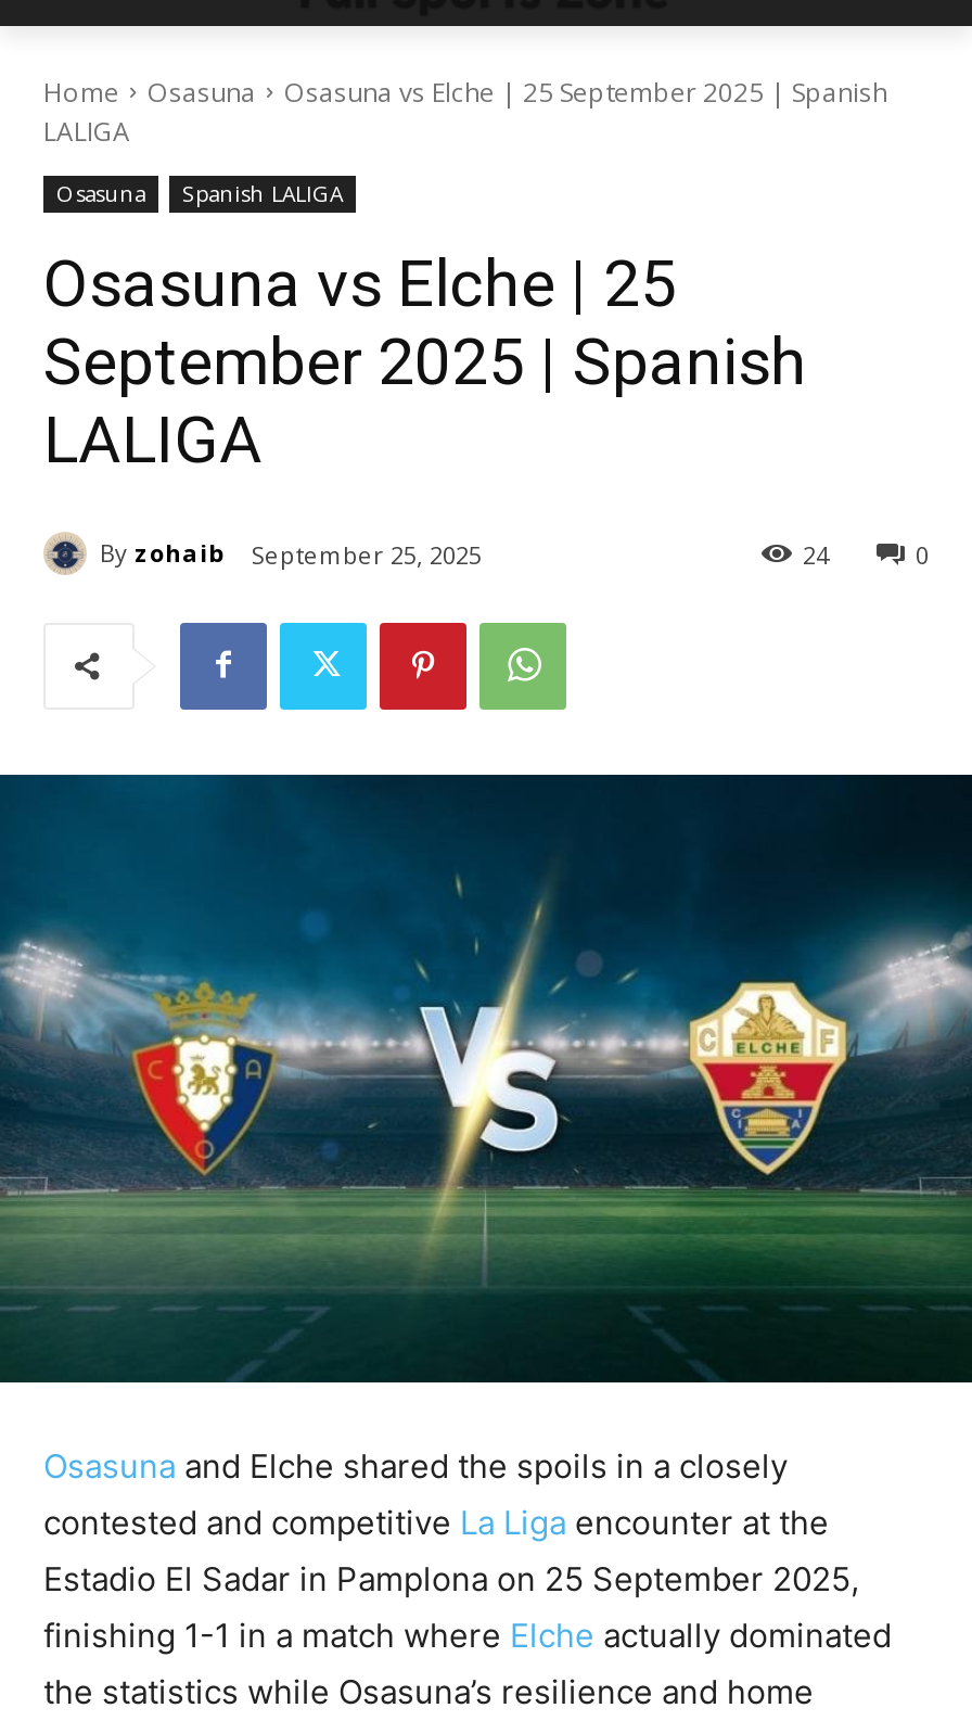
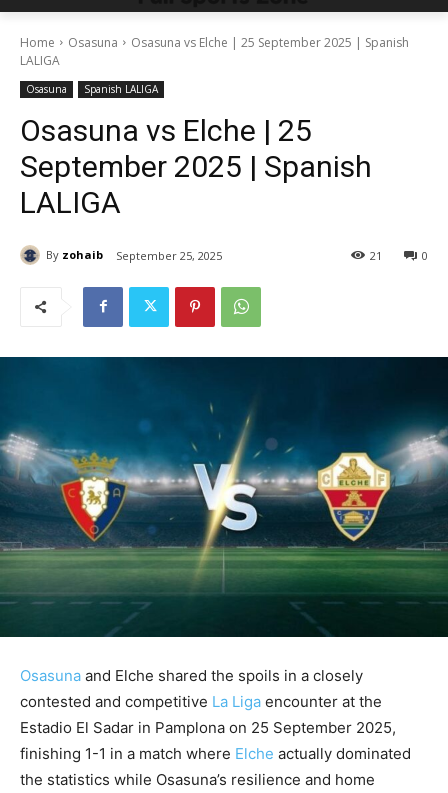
- 24
+ 21
